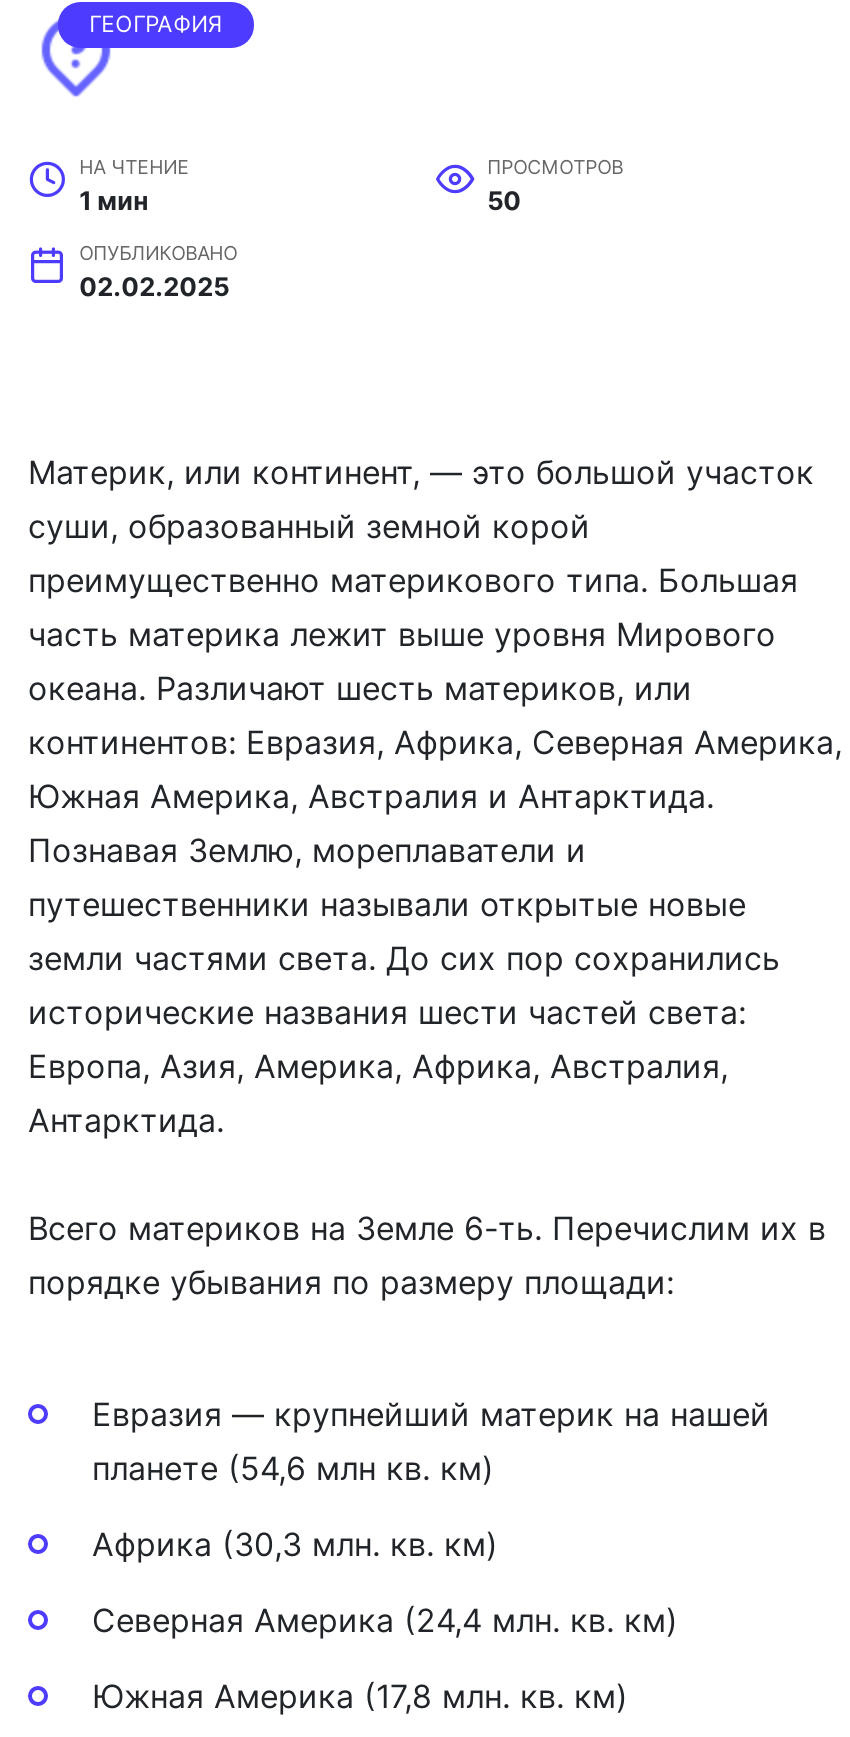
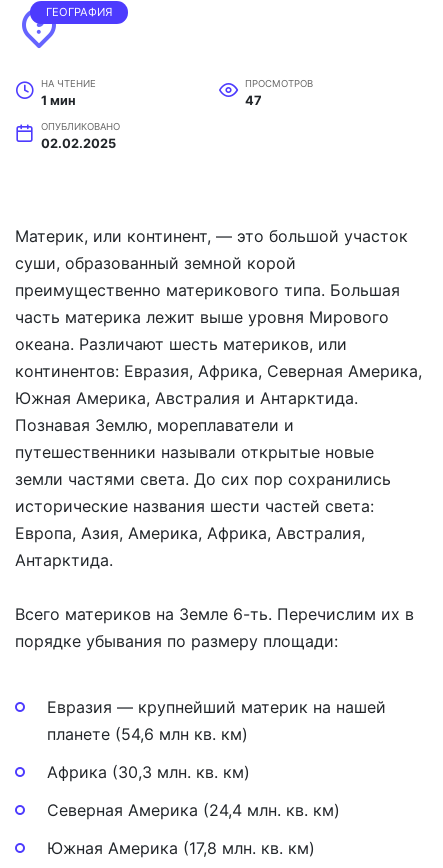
- 50
+ 47
